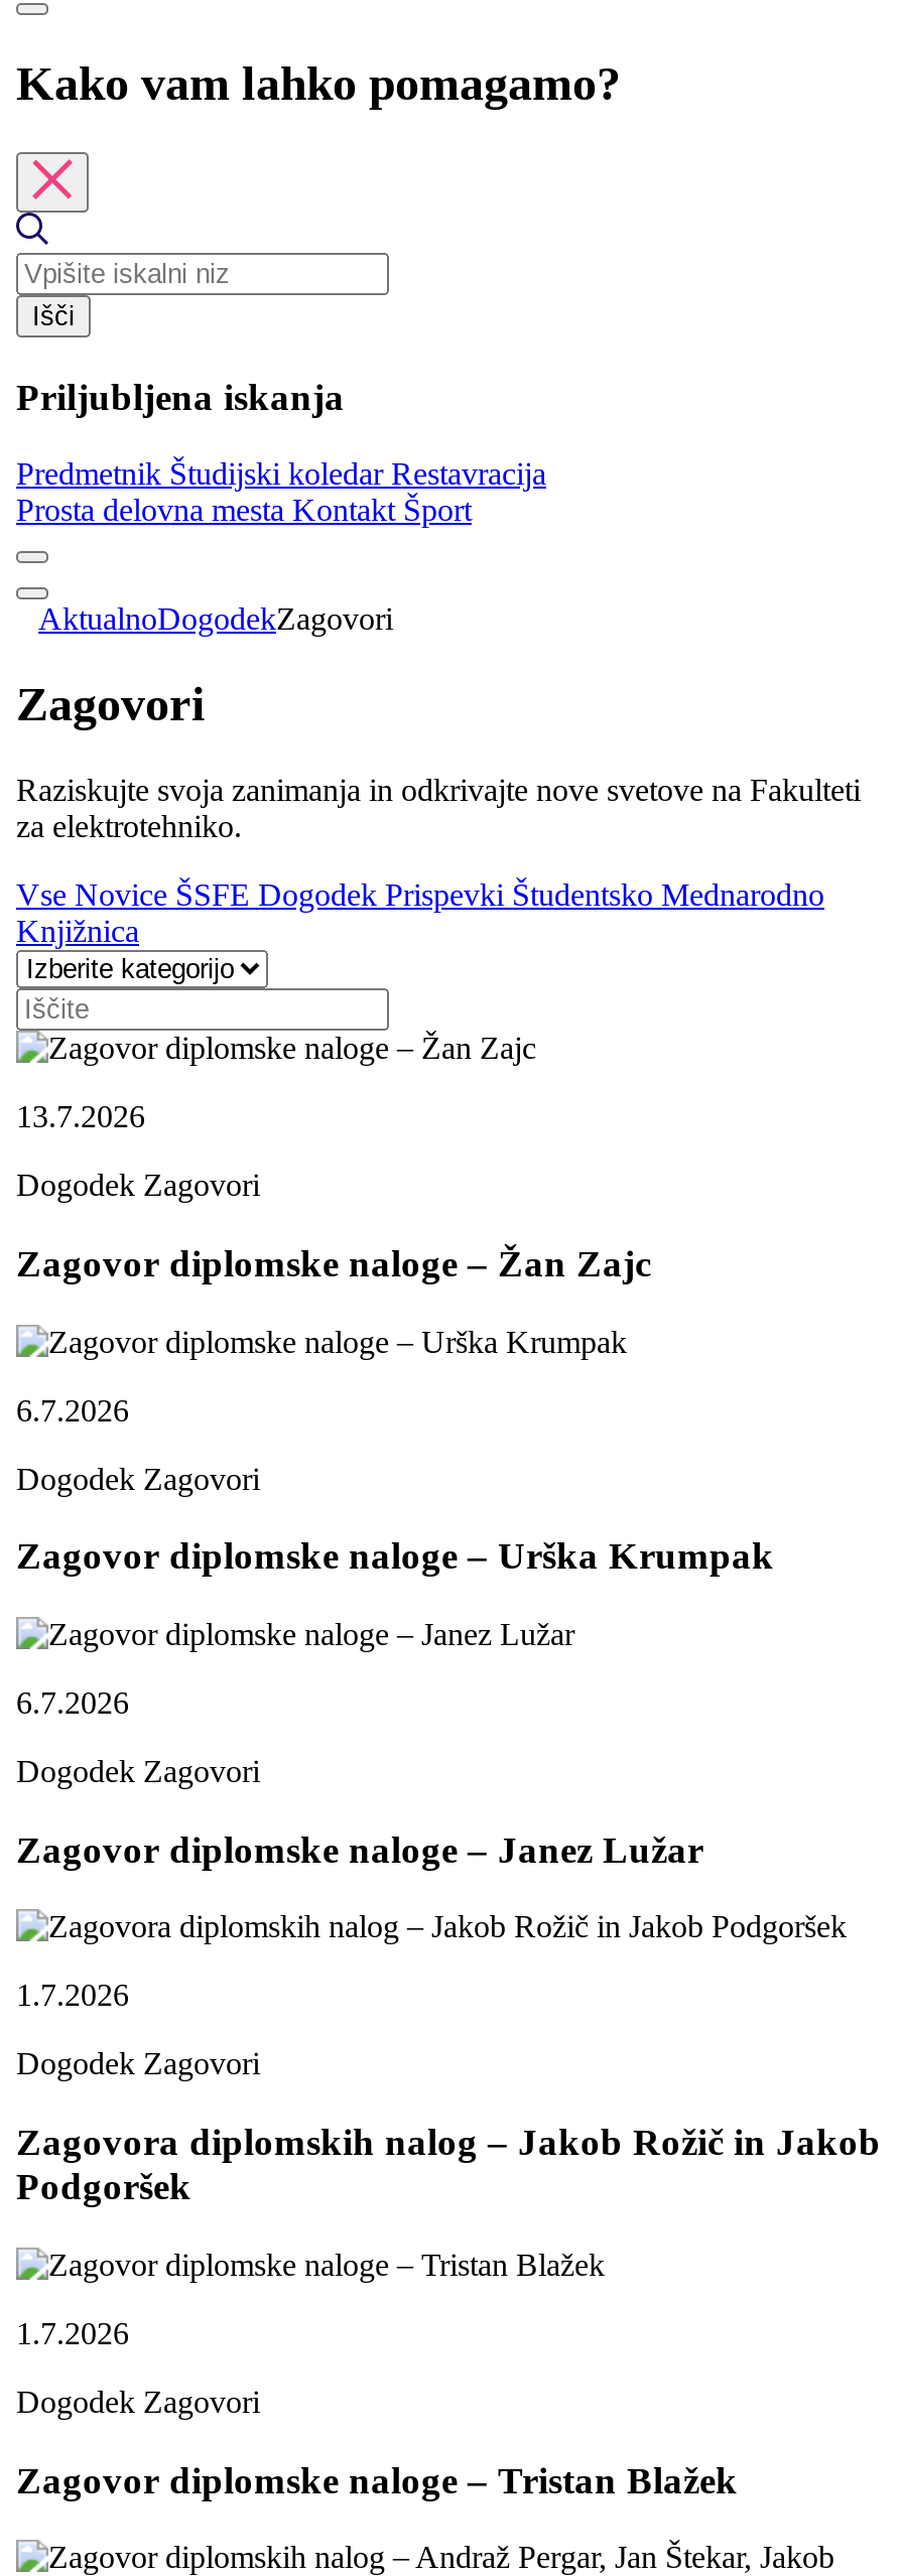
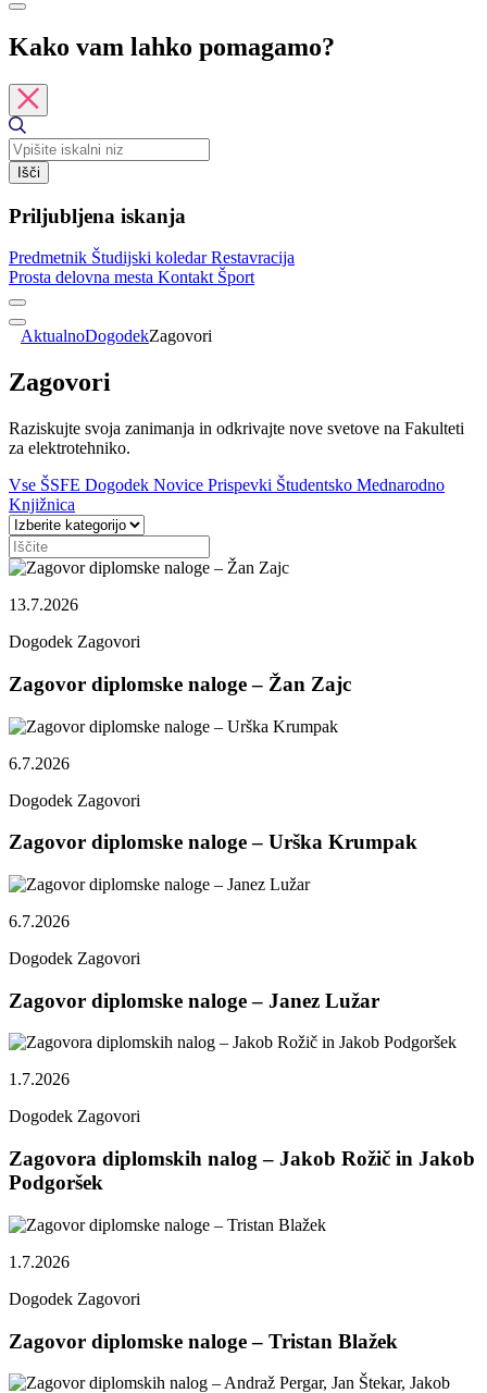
- Vse Novice ŠSFE Dogodek Prispevki Študentsko Mednarodno
+ Vse ŠSFE Dogodek Novice Prispevki Študentsko Mednarodno
